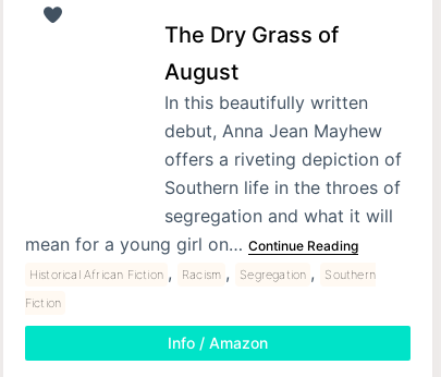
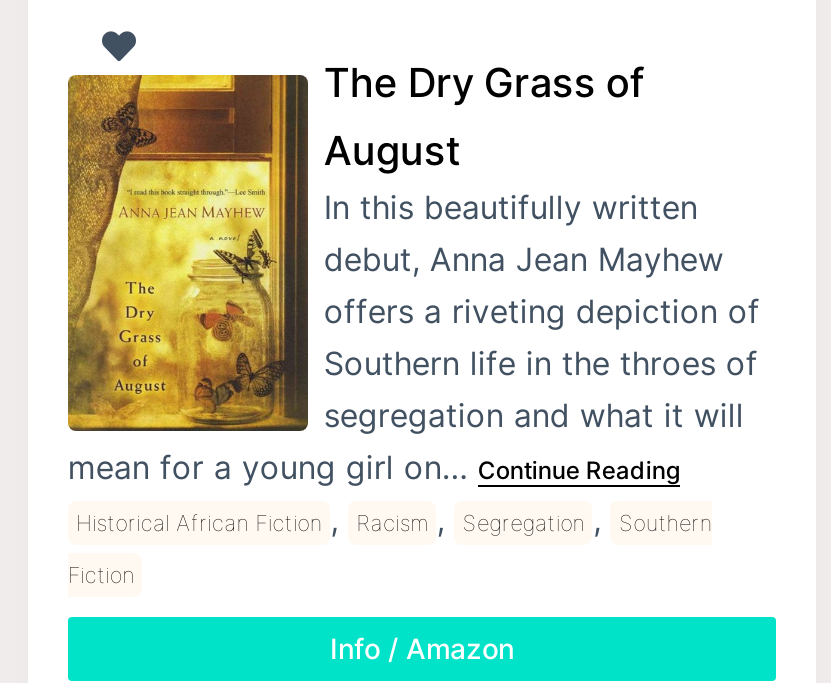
+ [image]
